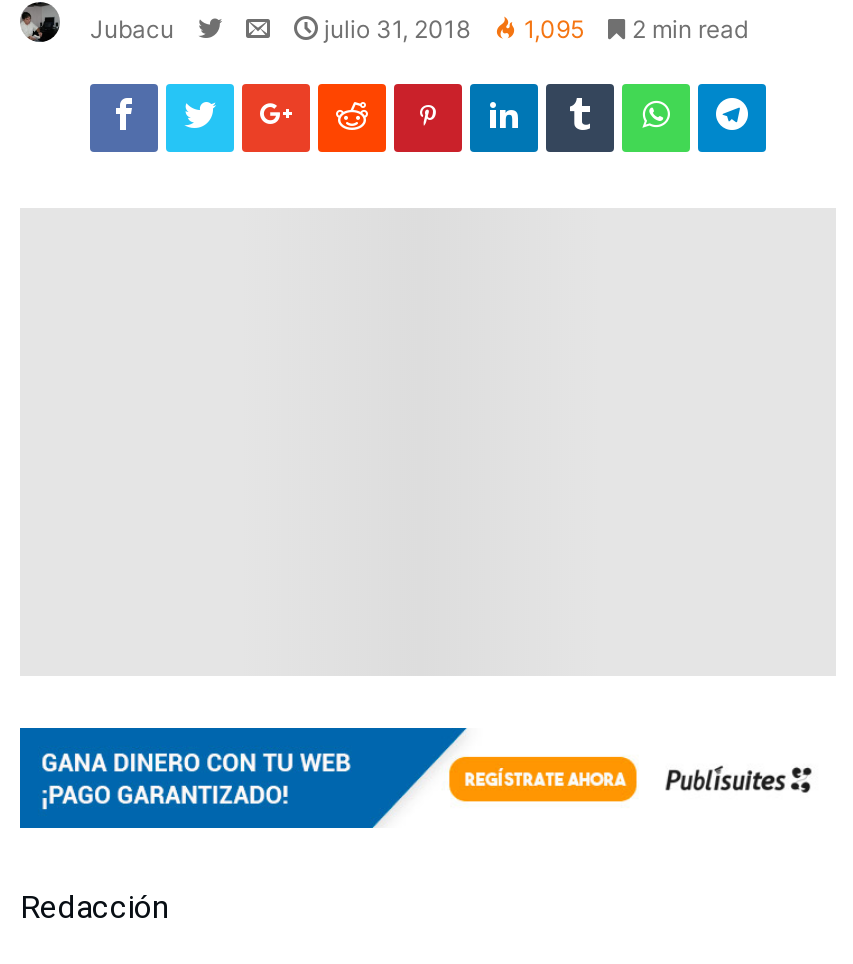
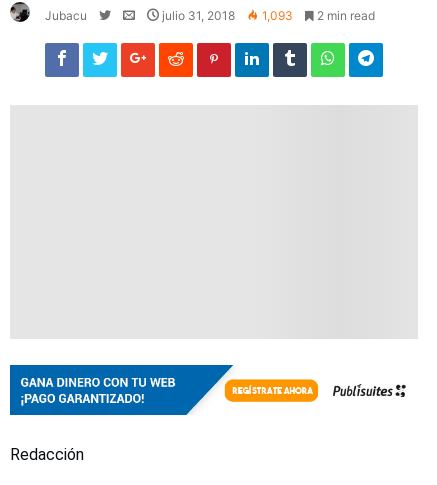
- julio 31, 2018 1,095 2 min read
+ julio 31, 2018 1,093 2 min read
